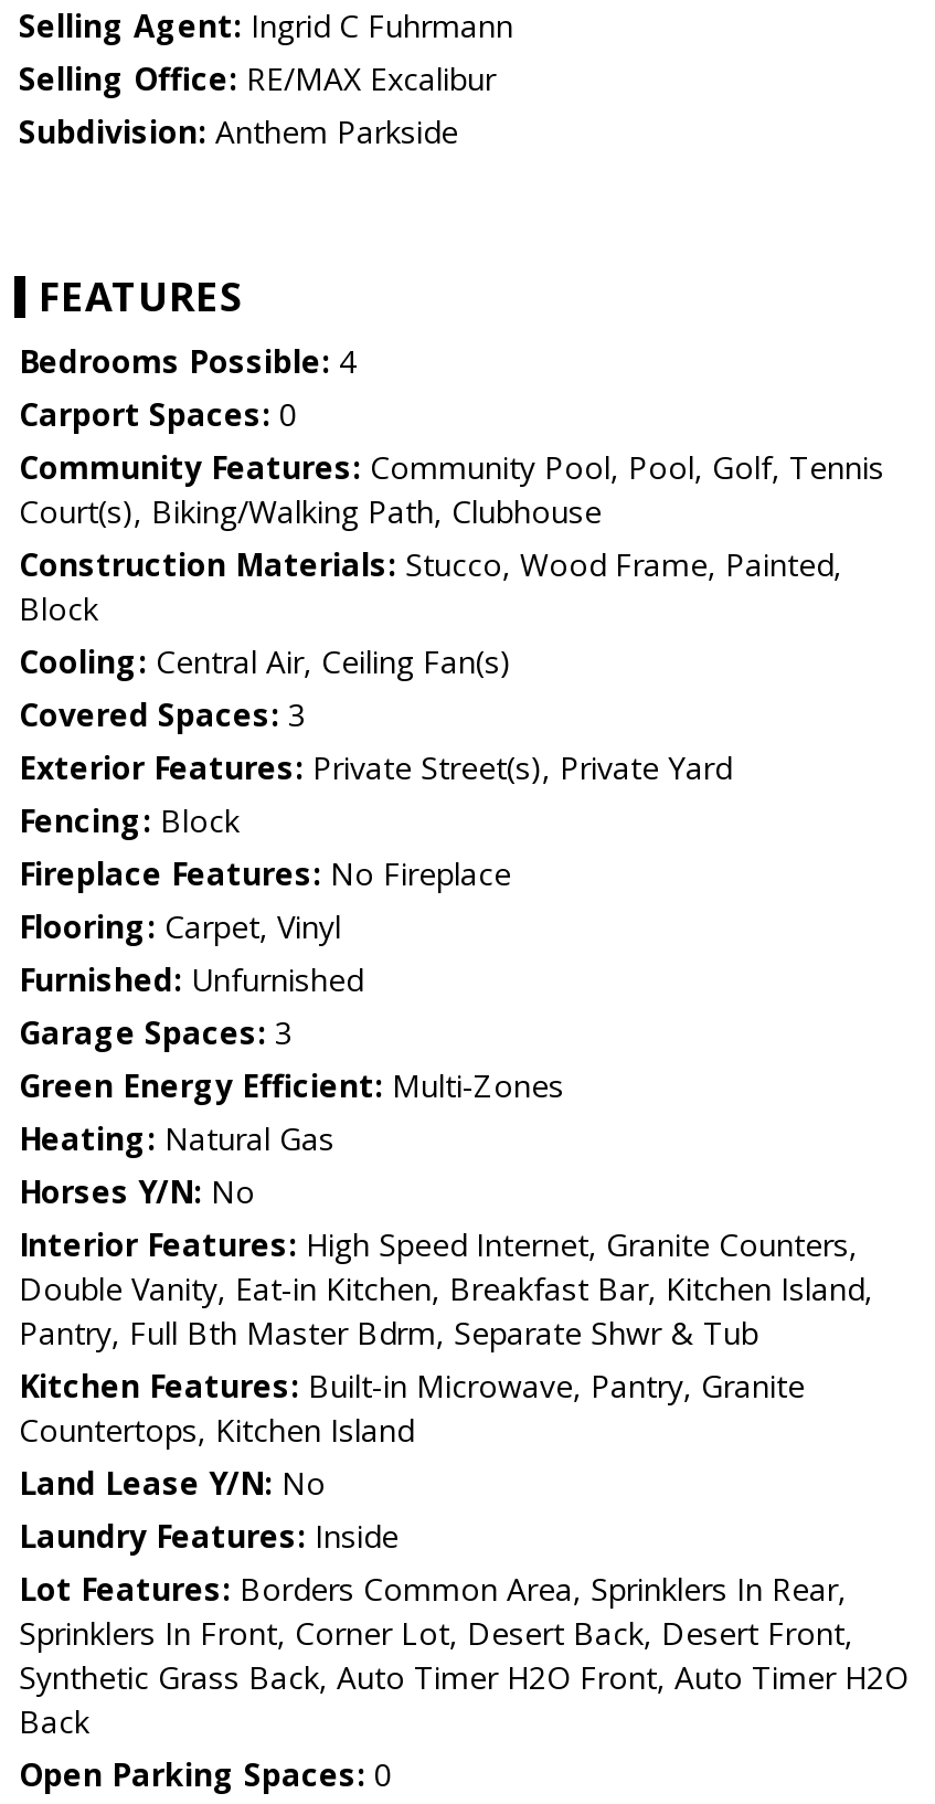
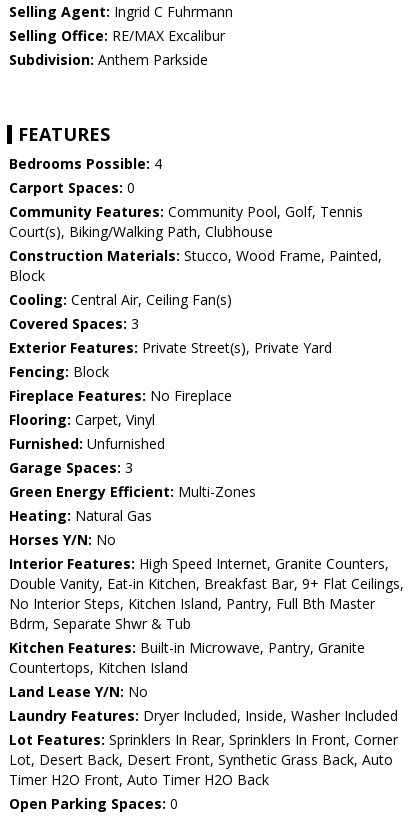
- Community Features: Community Pool, Pool, Golf, Tennis
+ Community Features: Community Pool, Golf, Tennis

- Double Vanity, Eat-in Kitchen, Breakfast Bar, Kitchen Island,
- Pantry, Full Bth Master Bdrm, Separate Shwr & Tub
+ Double Vanity, Eat-in Kitchen, Breakfast Bar, 9+ Flat Ceilings,
+ No Interior Steps, Kitchen Island, Pantry, Full Bth Master
+ Bdrm, Separate Shwr & Tub

moved down: Kitchen Features: Built-in Microwave, Pantry, Granite | Countertops, Kitchen Island | Land Lease Y/N: No

- Laundry Features: Inside
- Lot Features: Borders Common Area, Sprinklers In Rear,
- Sprinklers In Front, Corner Lot, Desert Back, Desert Front,
- Synthetic Grass Back, Auto Timer H2O Front, Auto Timer H2O
- Back
+ Laundry Features: Dryer Included, Inside, Washer Included
+ Lot Features: Sprinklers In Rear, Sprinklers In Front, Corner
+ Lot, Desert Back, Desert Front, Synthetic Grass Back, Auto
+ Timer H2O Front, Auto Timer H2O Back
